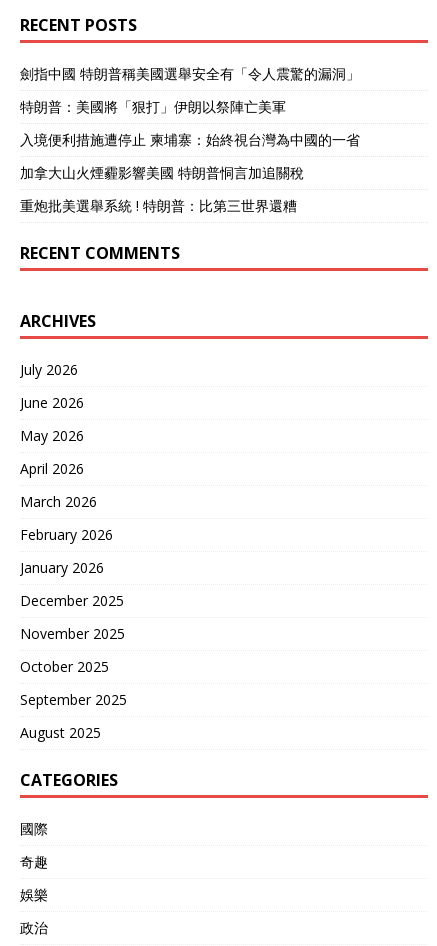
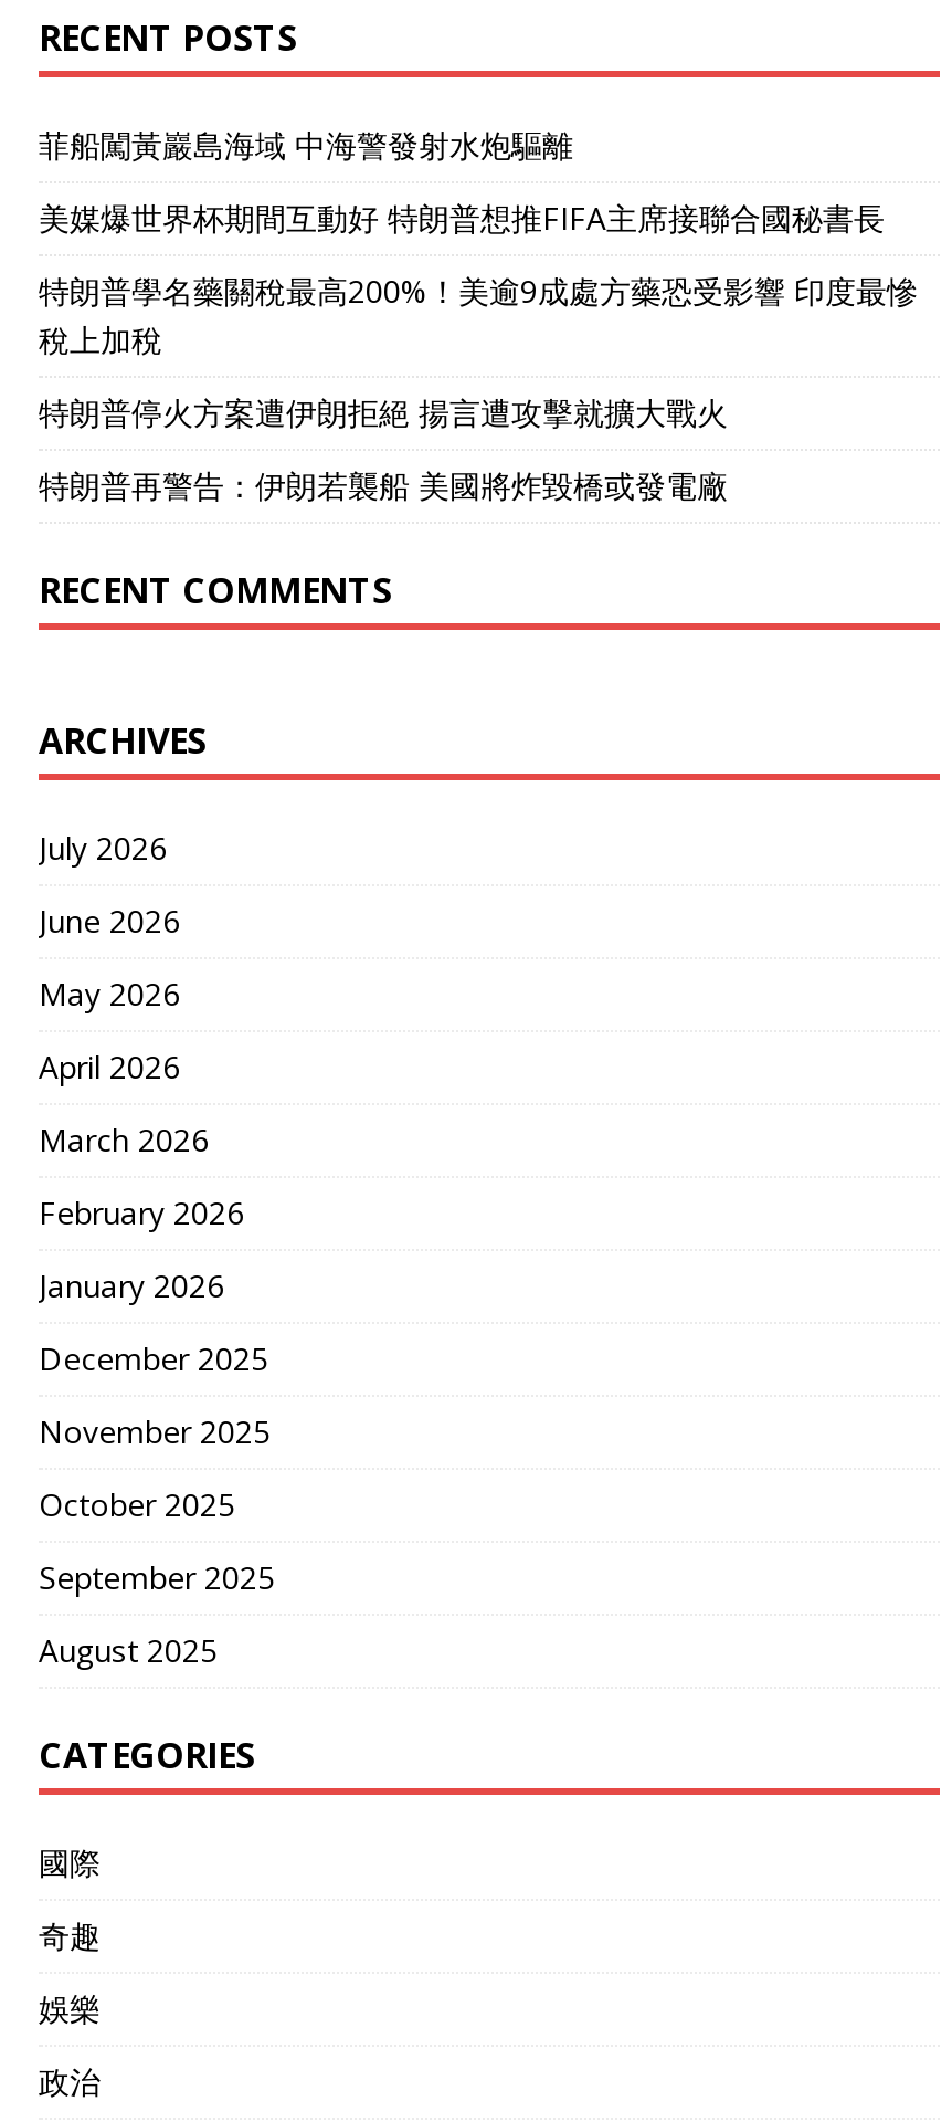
- 劍指中國 特朗普稱美國選舉安全有「令人震驚的漏洞」
+ 菲船闖黃巖島海域 中海警發射水炮驅離

- 特朗普：美國將「狠打」伊朗以祭陣亡美軍
+ 美媒爆世界杯期間互動好 特朗普想推FIFA主席接聯合國秘書長

- 入境便利措施遭停止 柬埔寨：始終視台灣為中國的一省
+ 特朗普學名藥關稅最高200%！美逾9成處方藥恐受影響 印度最慘
+ 稅上加稅

- 加拿大山火煙霾影響美國 特朗普恫言加追關稅
+ 特朗普停火方案遭伊朗拒絕 揚言遭攻擊就擴大戰火

- 重炮批美選舉系統 ! 特朗普：比第三世界還糟
+ 特朗普再警告：伊朗若襲船 美國將炸毀橋或發電廠
